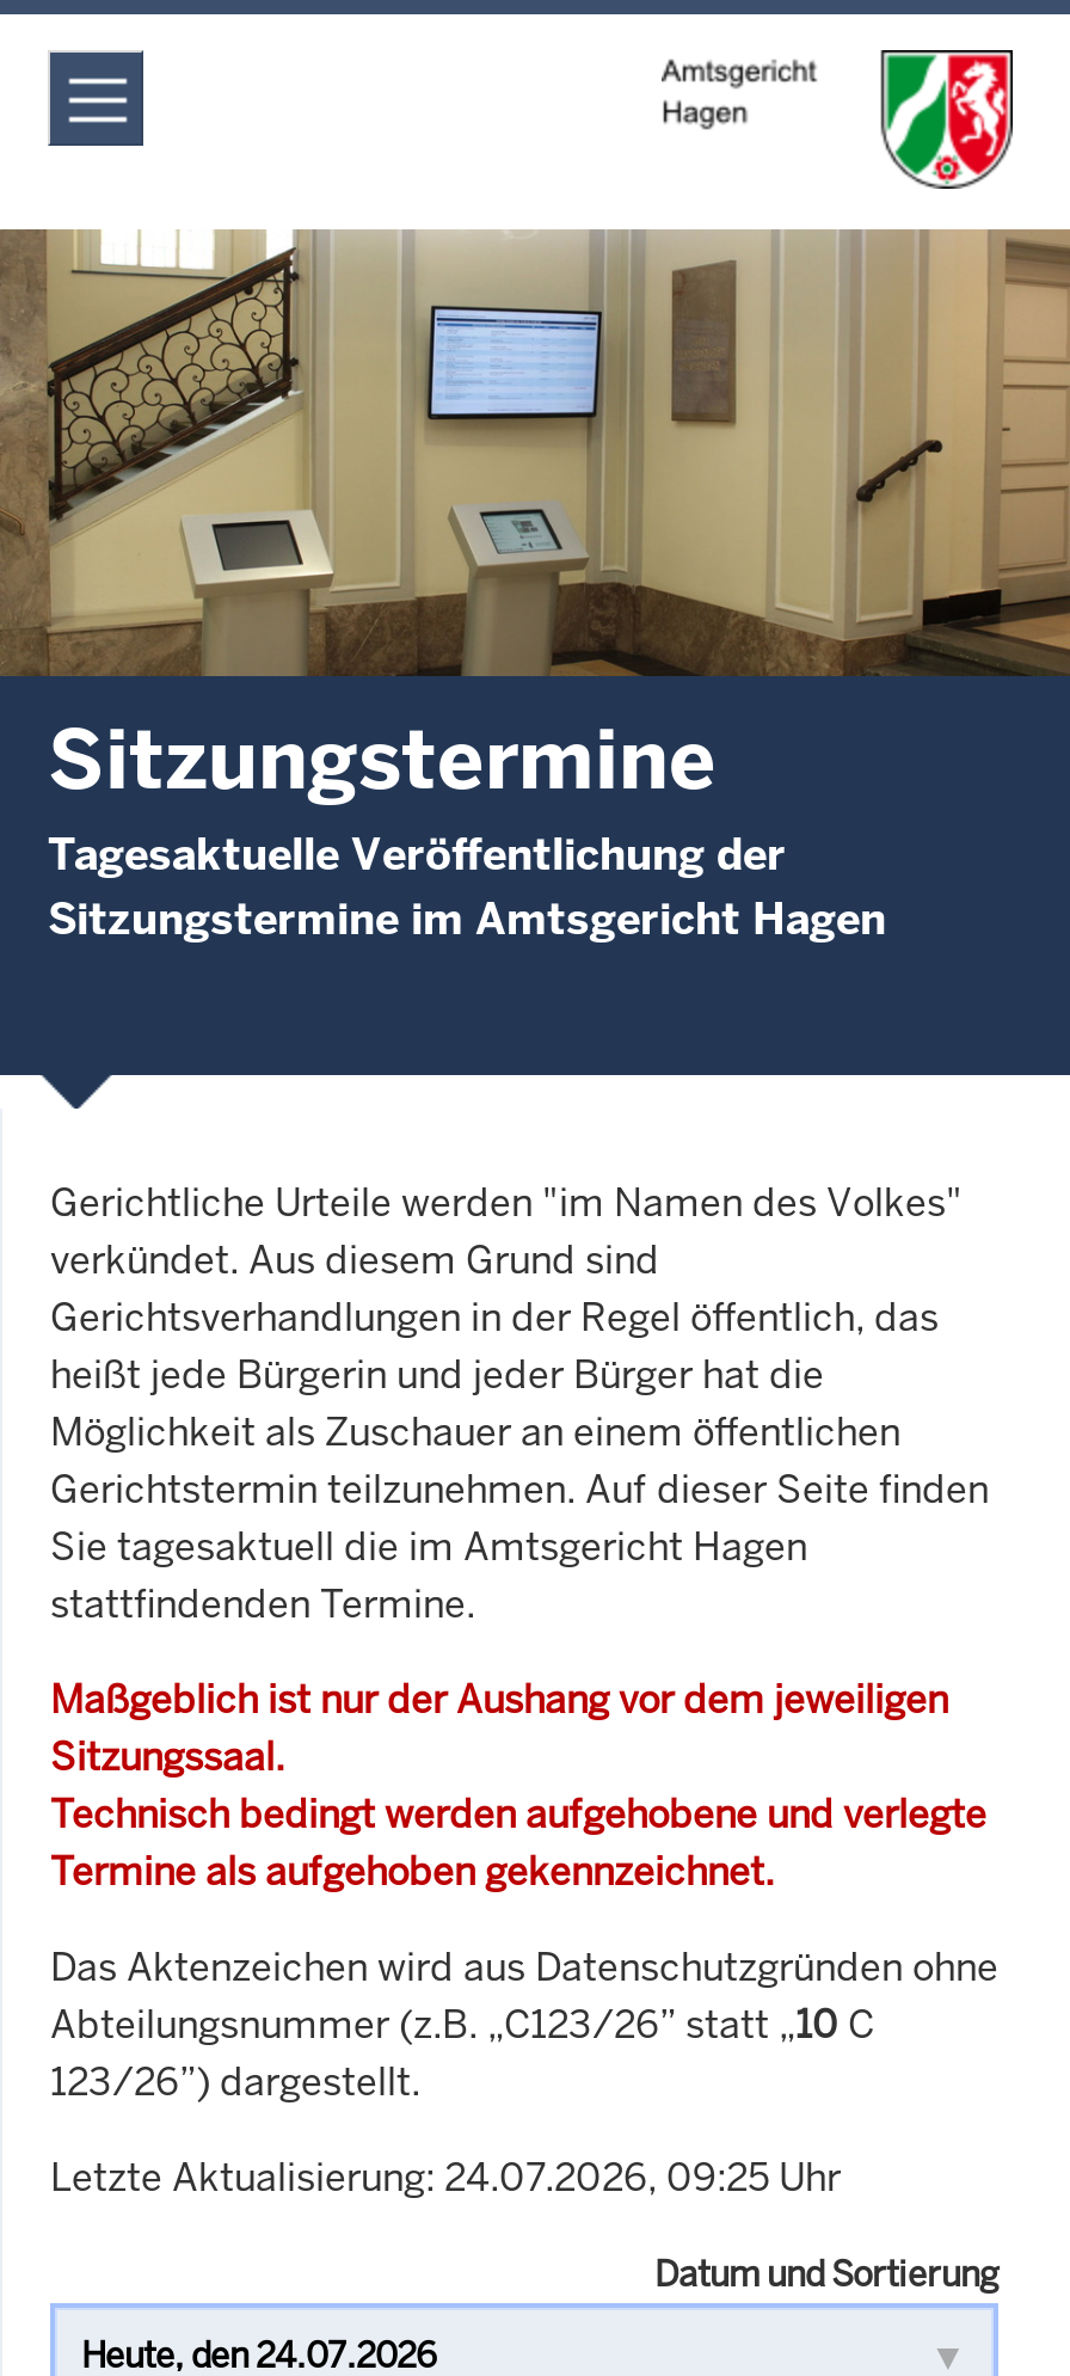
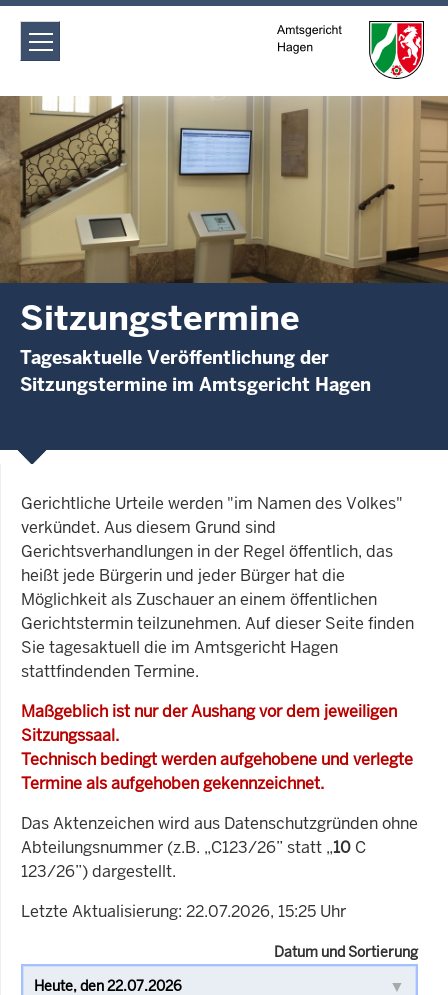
- Letzte Aktualisierung: 24.07.2026, 09:25 Uhr
+ Letzte Aktualisierung: 22.07.2026, 15:25 Uhr
